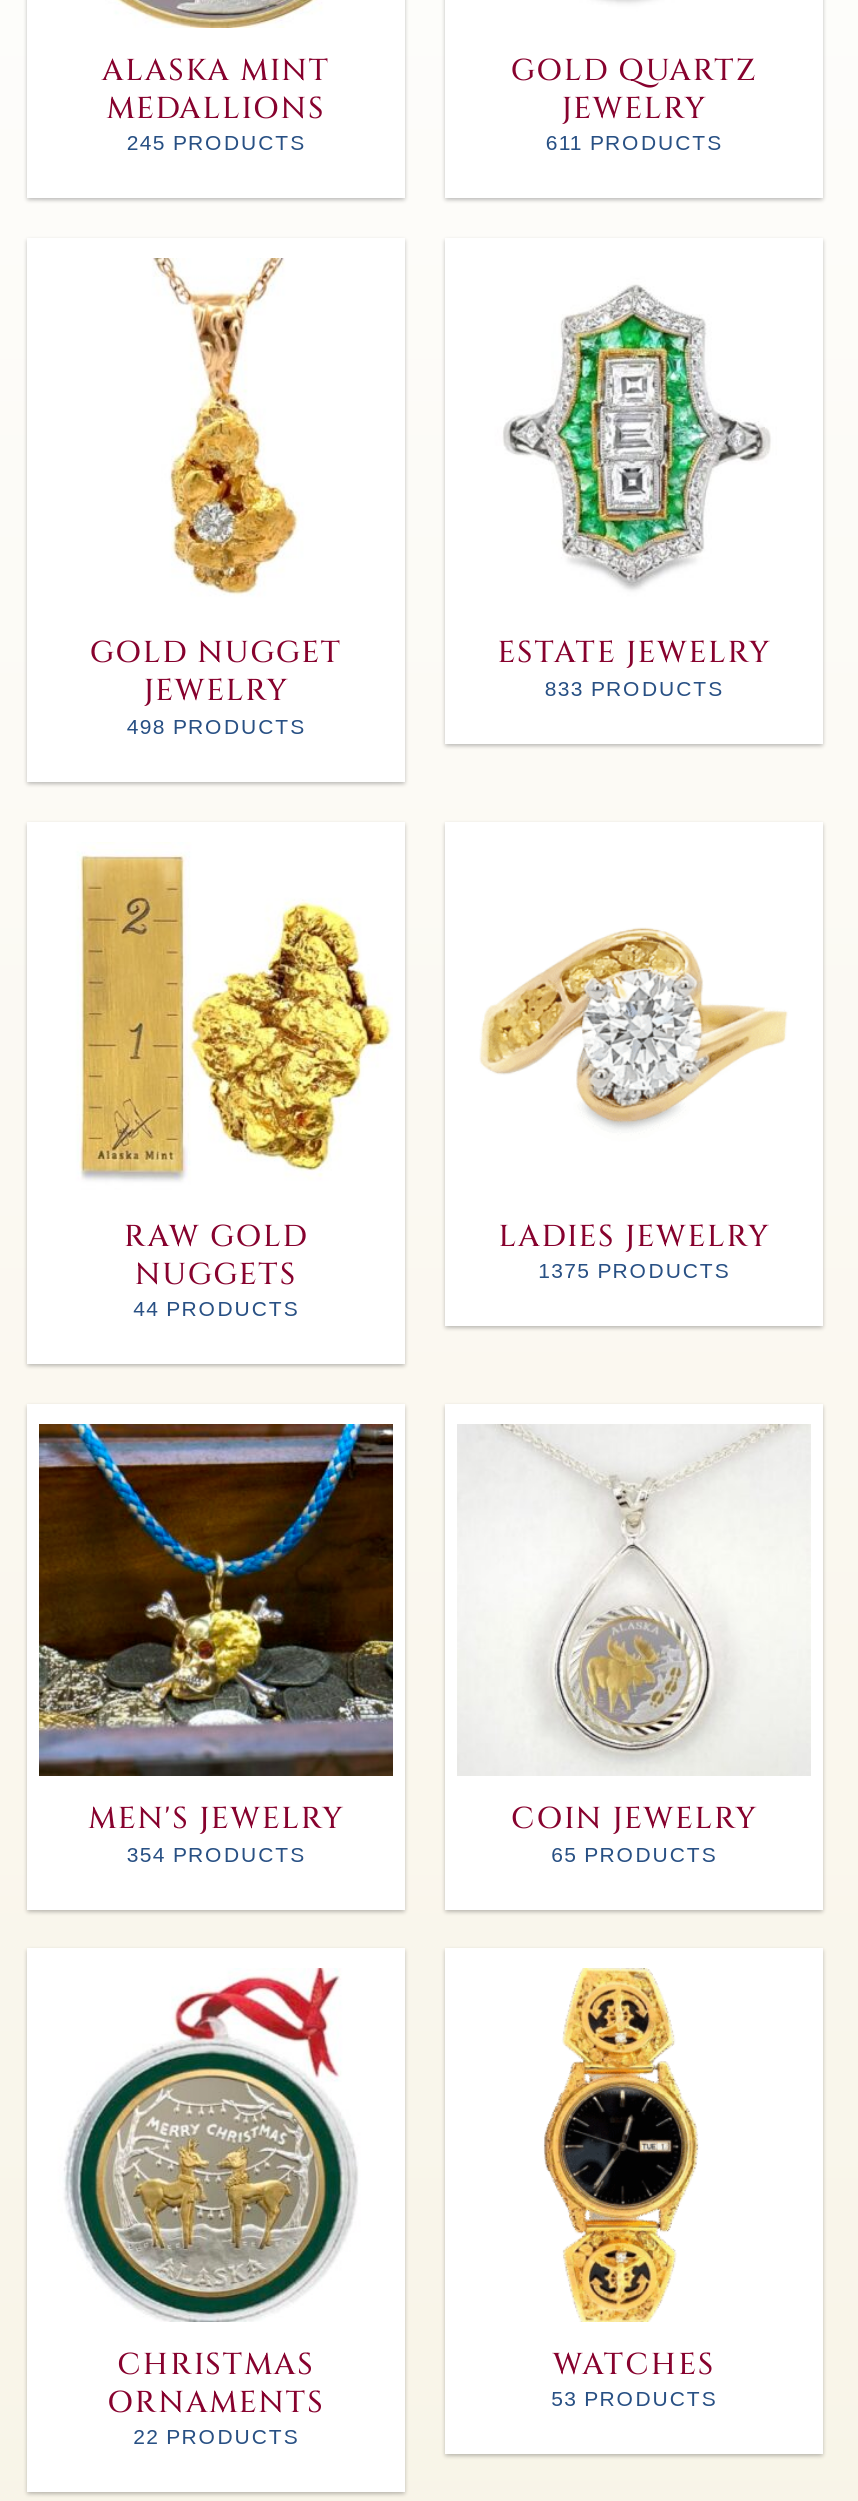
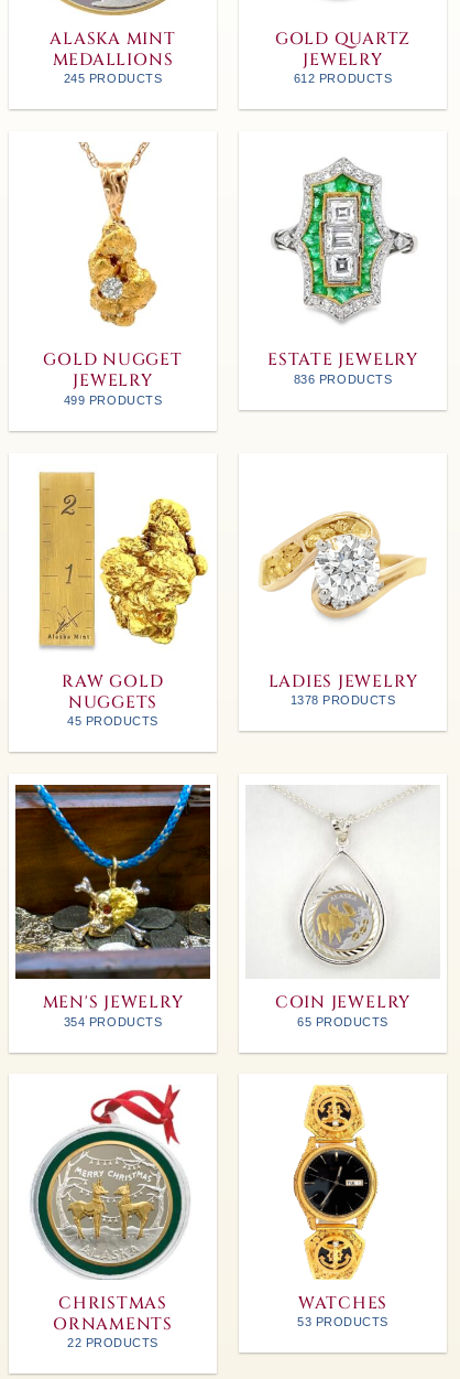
- 611 PRODUCTS
+ 612 PRODUCTS

- 833 PRODUCTS
+ 836 PRODUCTS

- 498 PRODUCTS
+ 499 PRODUCTS

- 1375 PRODUCTS
+ 1378 PRODUCTS

- 44 PRODUCTS
+ 45 PRODUCTS
